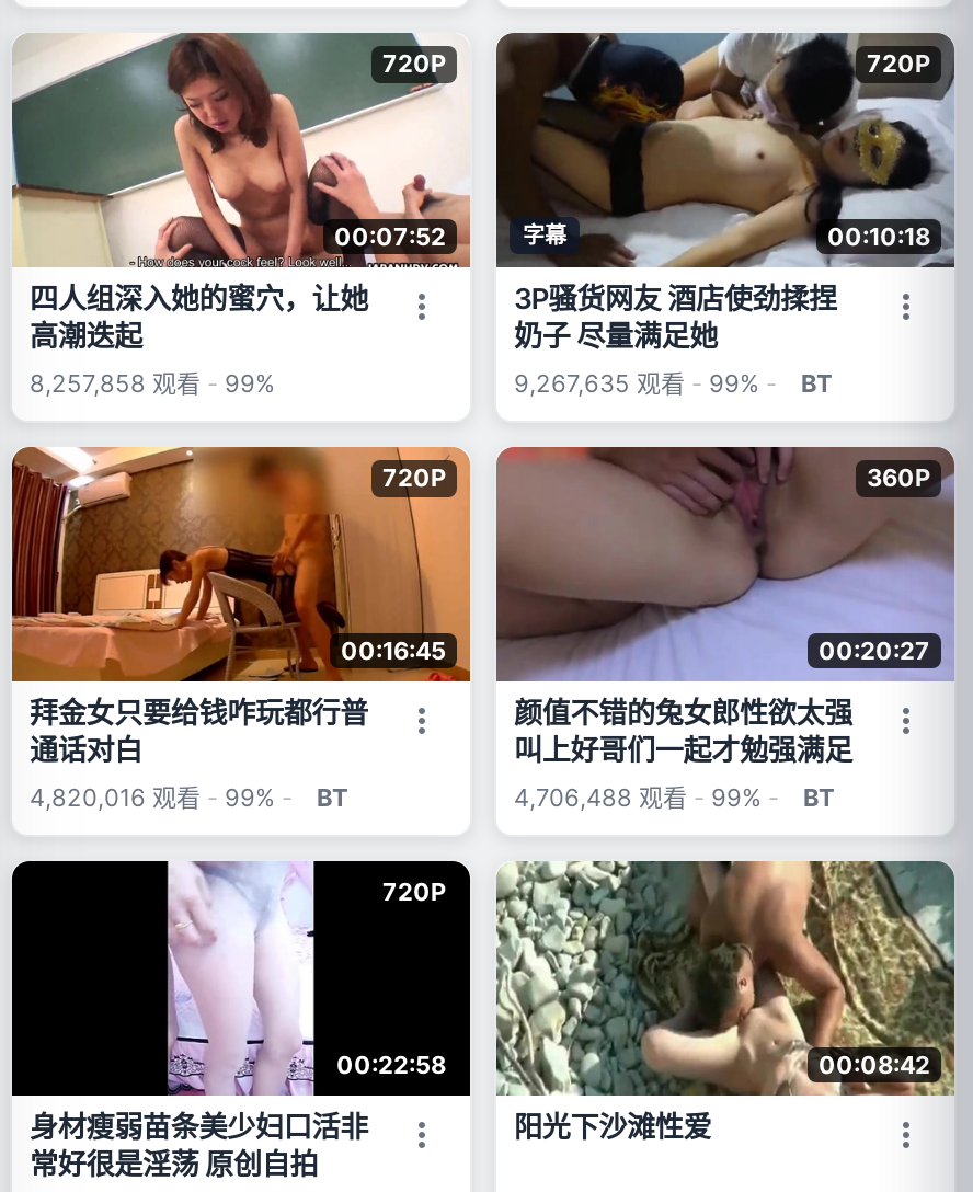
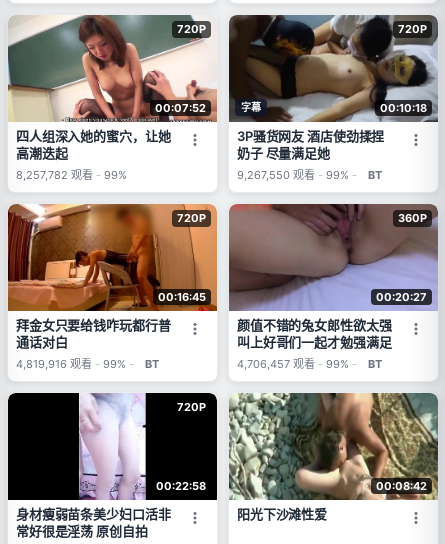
- 8,257,858观看 - 99%
+ 8,257,782观看 - 99%

- 9,267,635观看 - 99% - BT
+ 9,267,550观看 - 99% - BT

- 4,820,016观看 - 99% - BT
+ 4,819,916观看 - 99% - BT

- 4,706,488观看 - 99% - BT
+ 4,706,457观看 - 99% - BT
